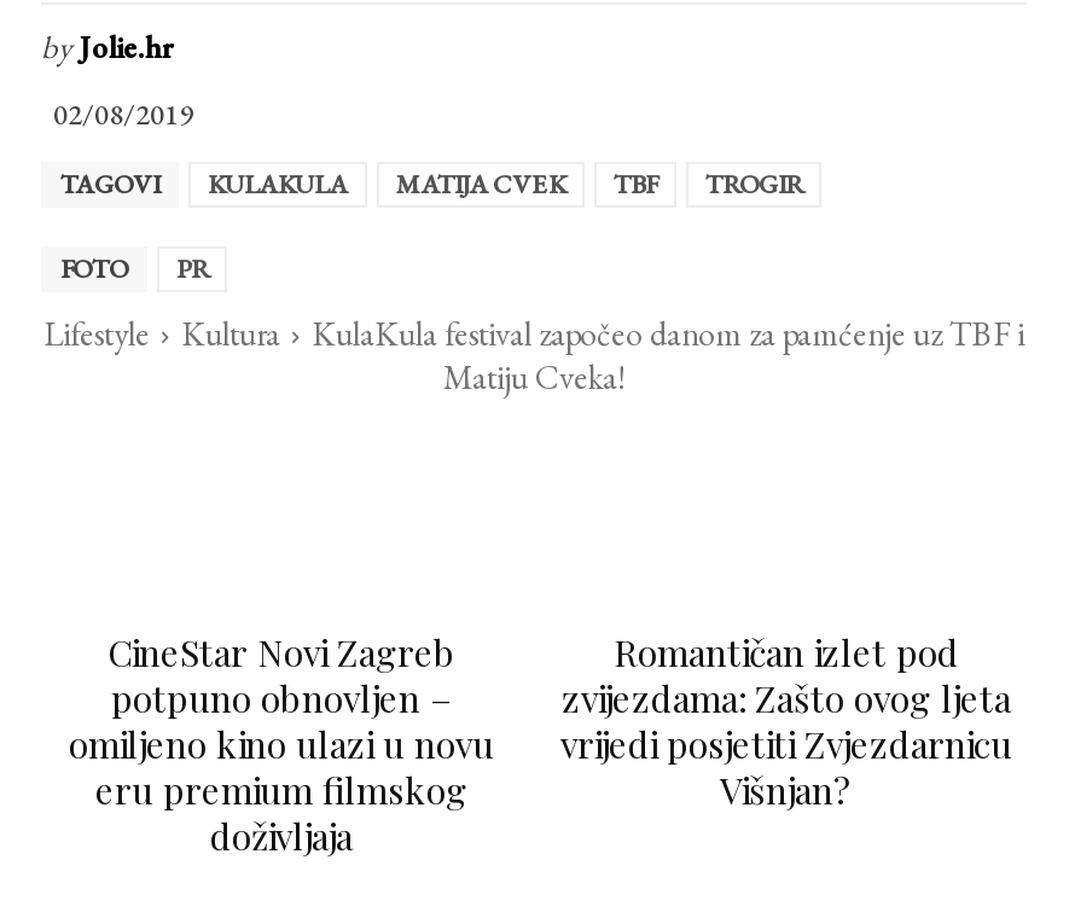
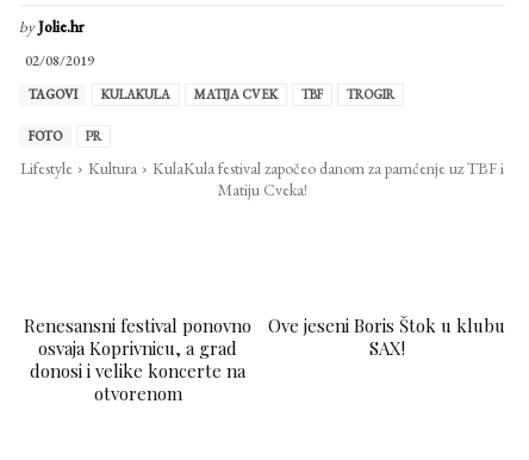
- CineStar Novi Zagreb
- potpuno obnovljen –
- omiljeno kino ulazi u novu
- eru premium filmskog
- doživljaja
+ Renesansni festival ponovno
+ osvaja Koprivnicu, a grad
+ donosi i velike koncerte na
+ otvorenom

- Romantičan izlet pod
- zvijezdama: Zašto ovog ljeta
- vrijedi posjetiti Zvjezdarnicu
- Višnjan?
+ Ove jeseni Boris Štok u klubu
+ SAX!
